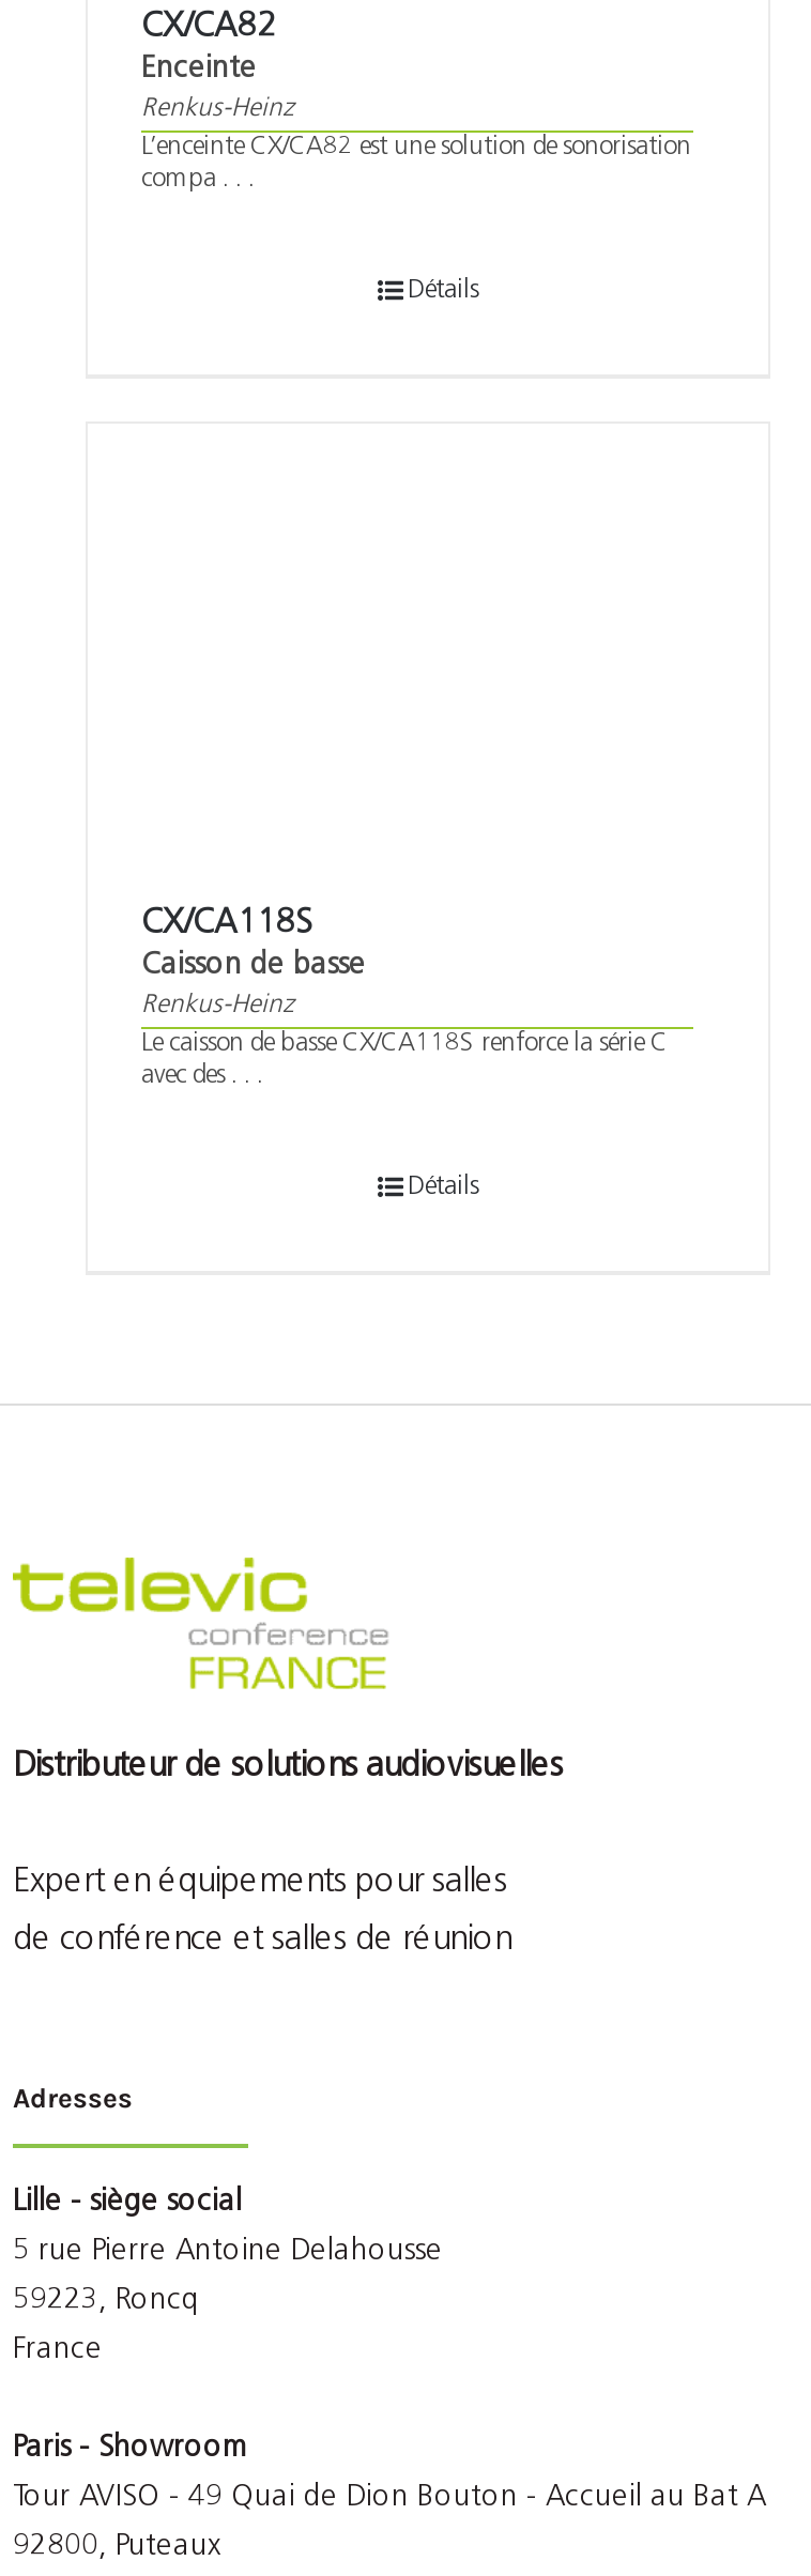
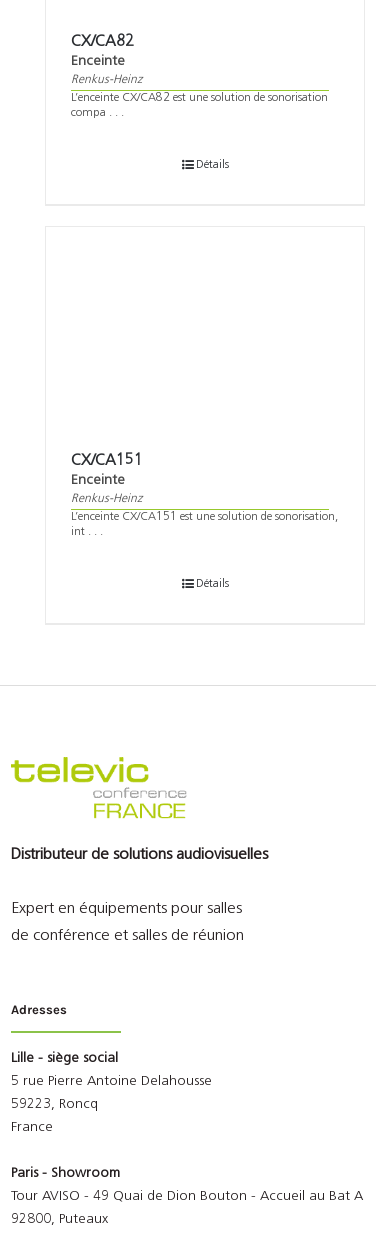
- CX/CA118S
- Caisson de basse
+ CX/CA151
+ Enceinte

- Le caisson de basse CX/CA118S renforce la série C
- avec des . . .
+ L’enceinte CX/CA151 est une solution de sonorisation,
+ int . . .
